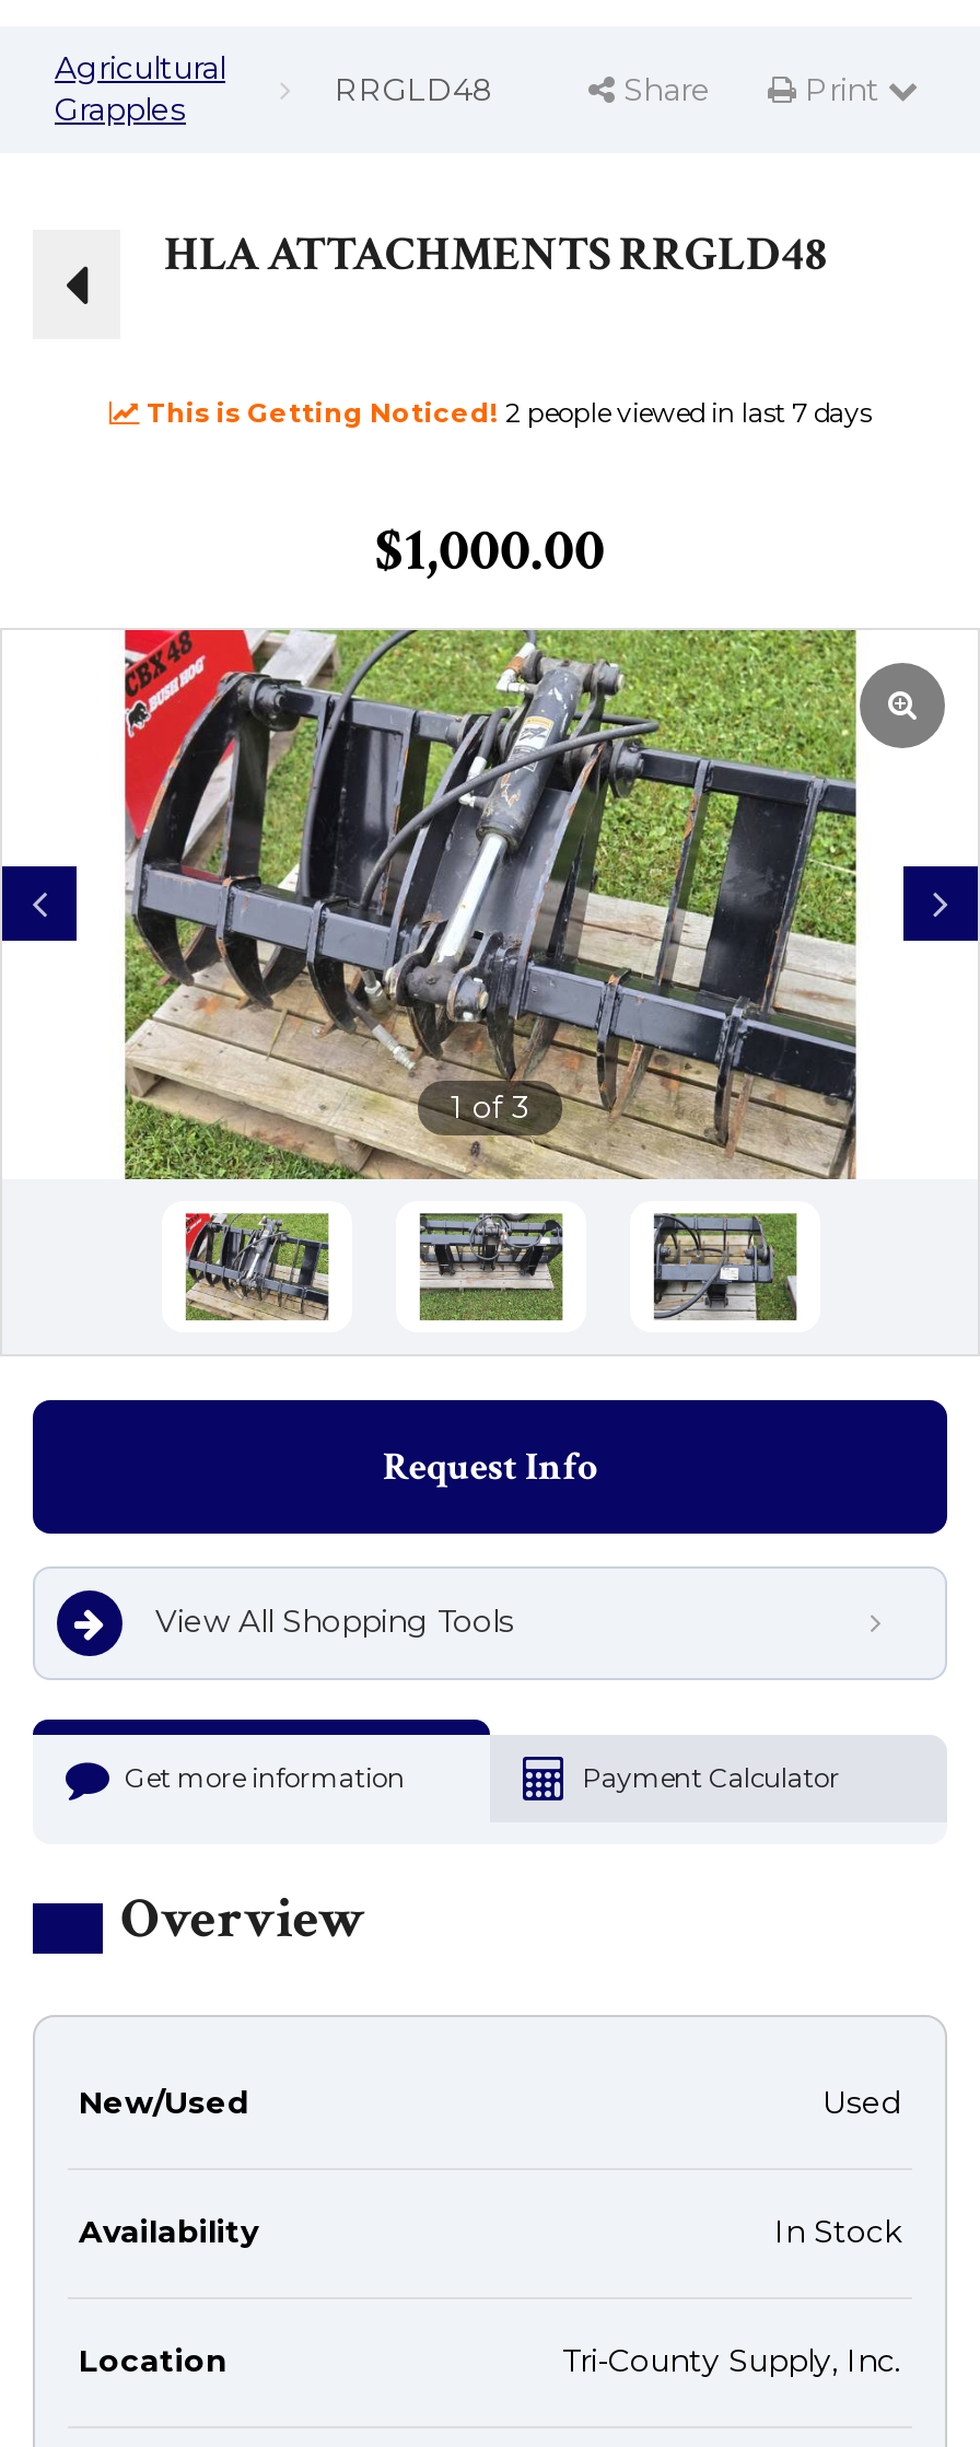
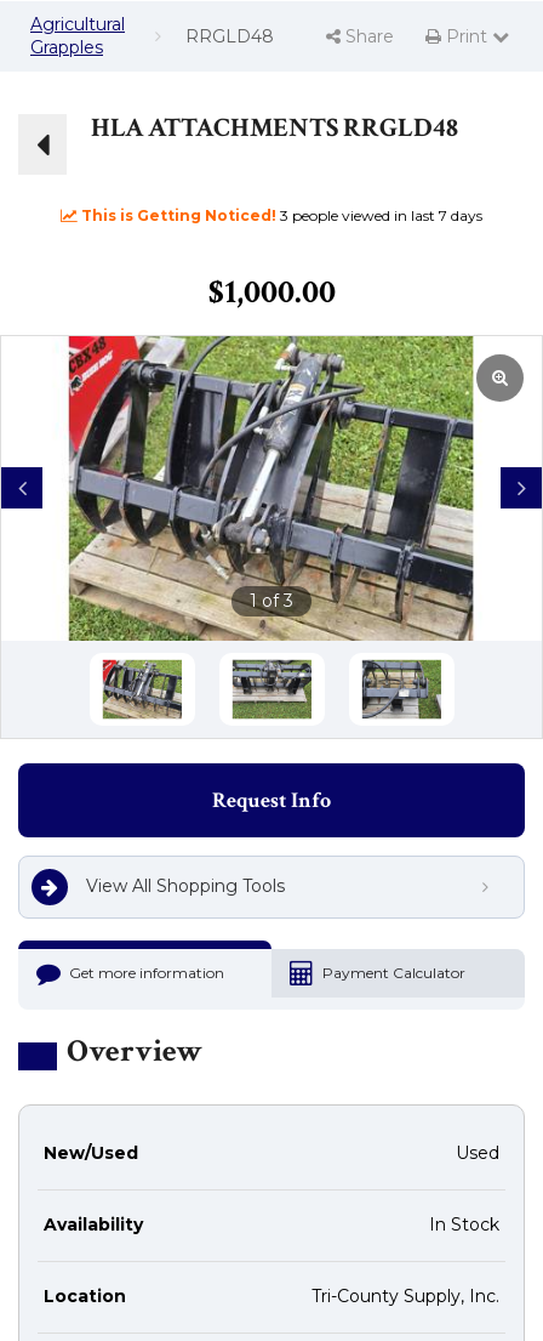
- This is Getting Noticed! 2 people viewed in last 7 days
+ This is Getting Noticed! 3 people viewed in last 7 days
